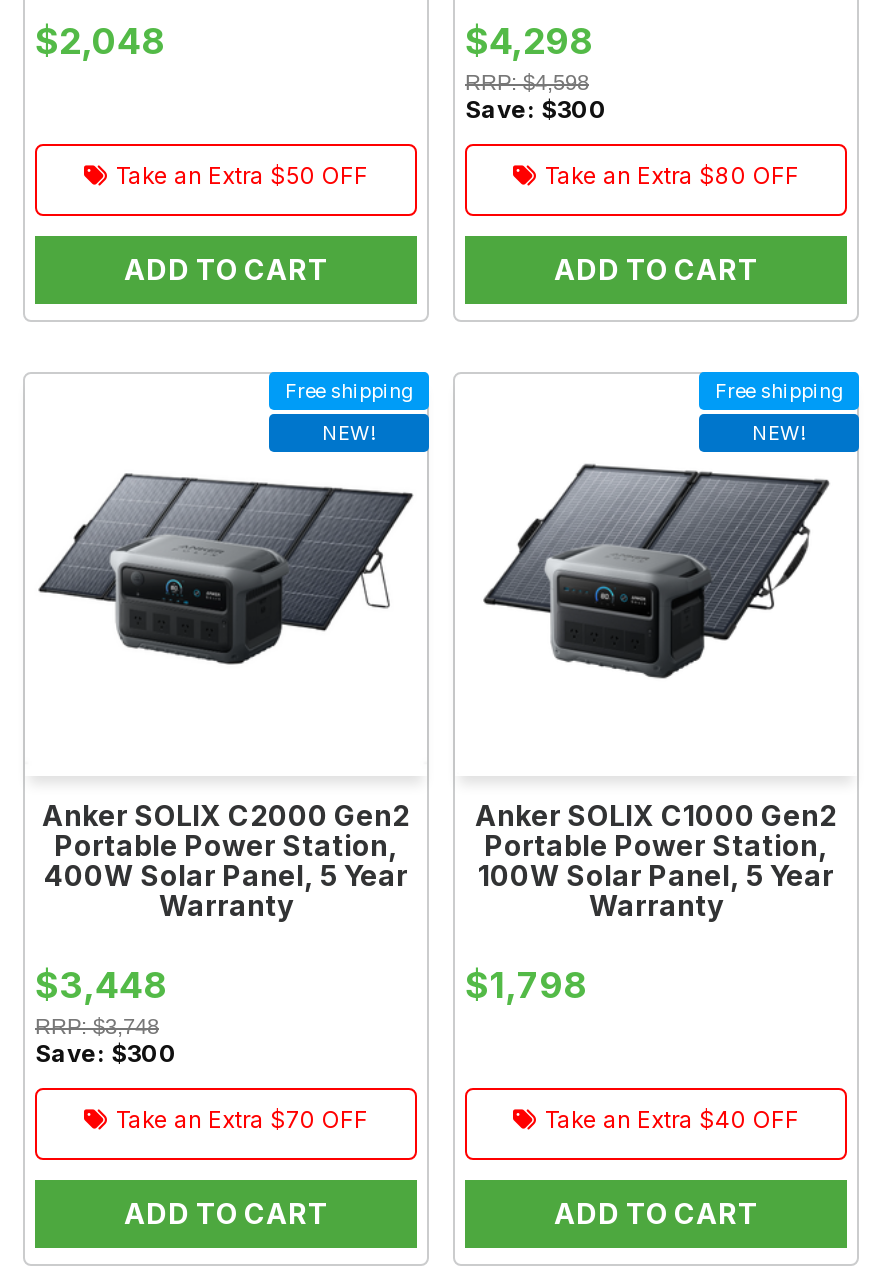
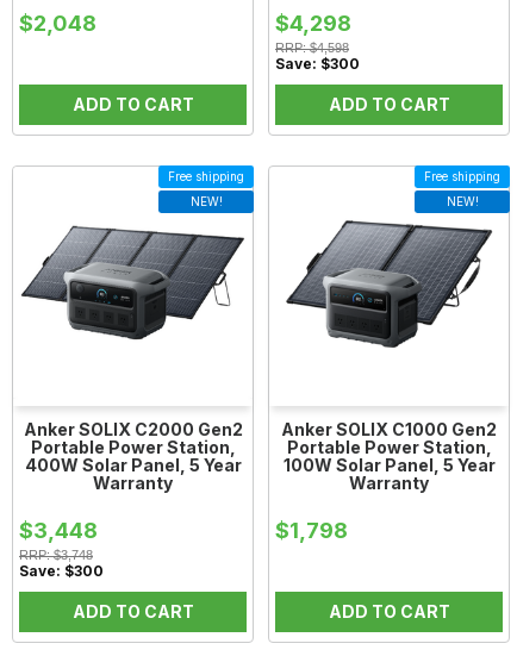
- Take an Extra $50 OFF

- Take an Extra $80 OFF

- Take an Extra $70 OFF

- Take an Extra $40 OFF
